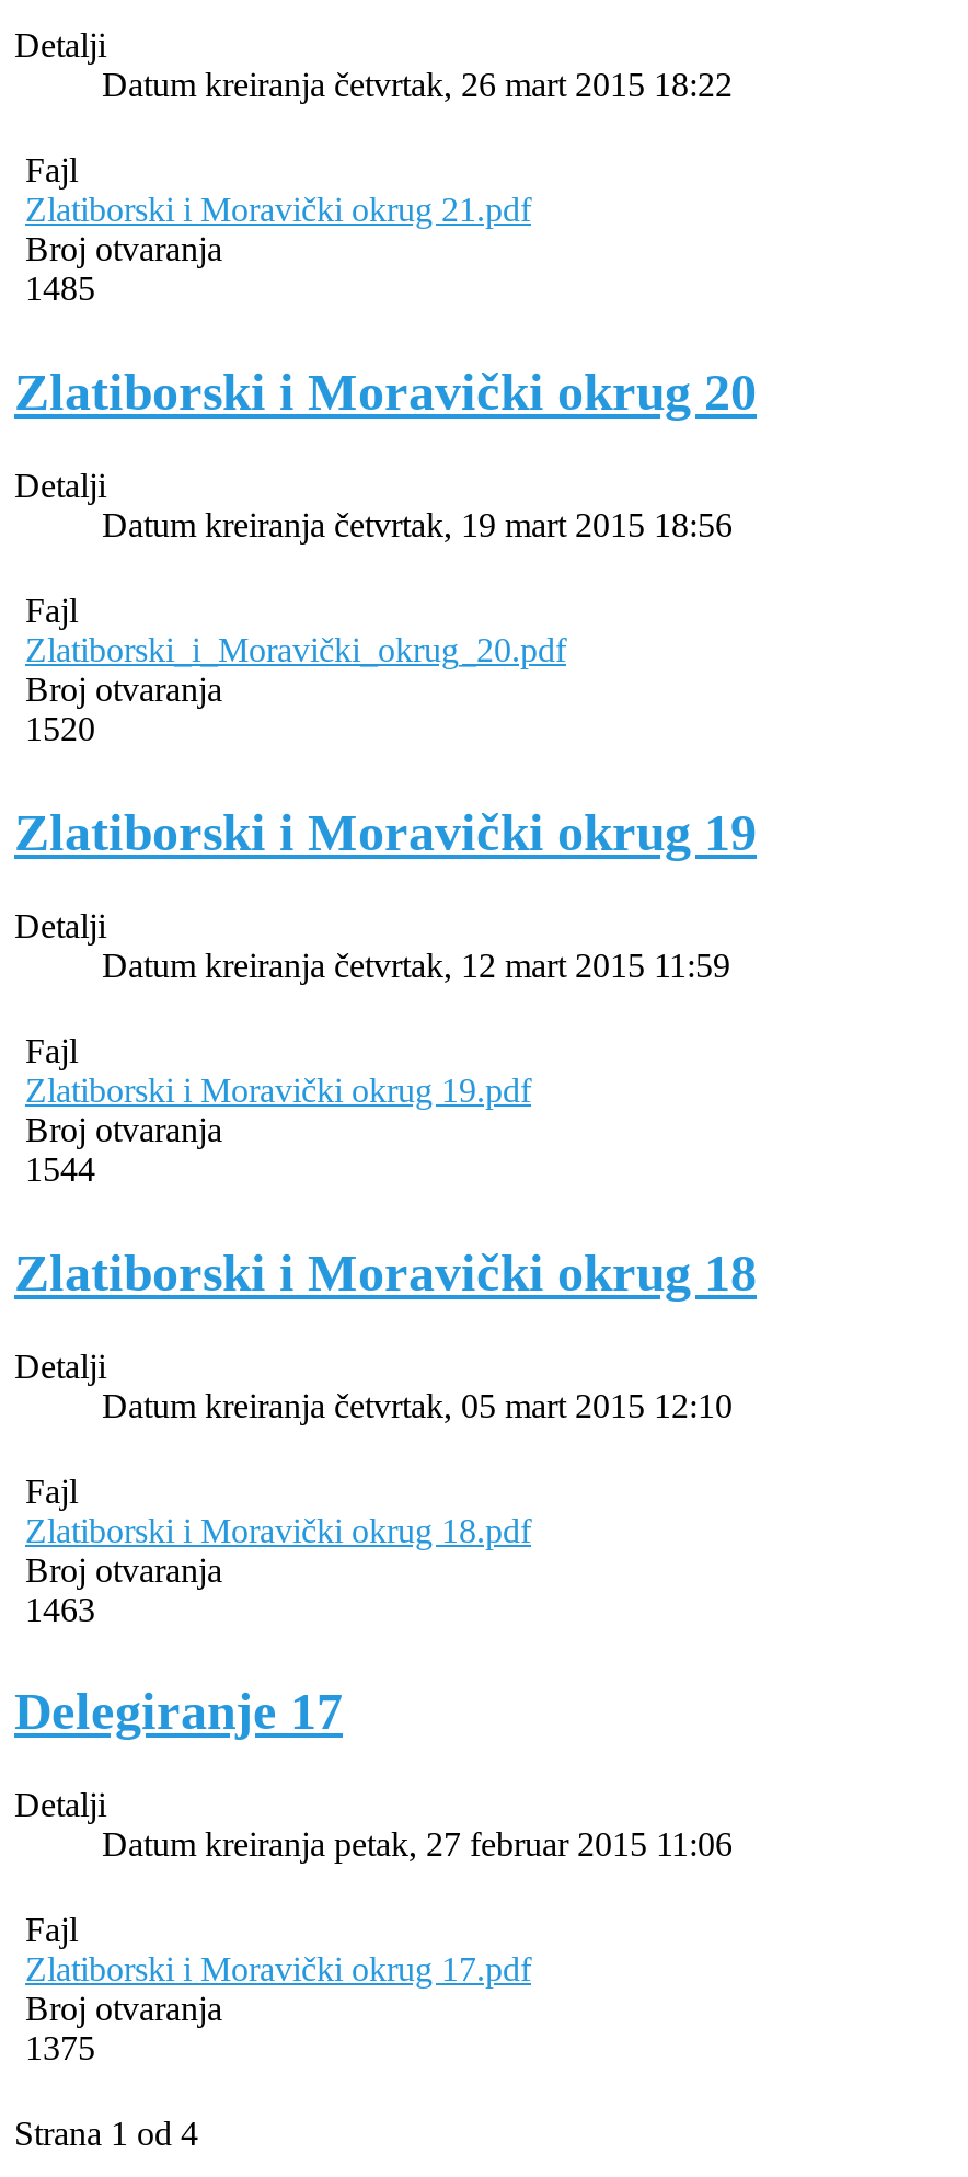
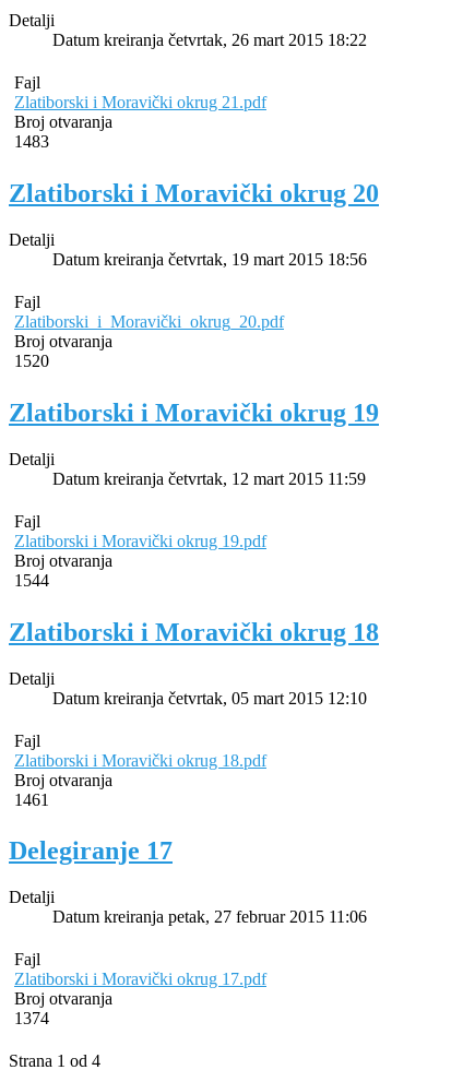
- 1485
+ 1483

- 1463
+ 1461

- 1375
+ 1374
